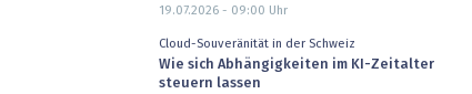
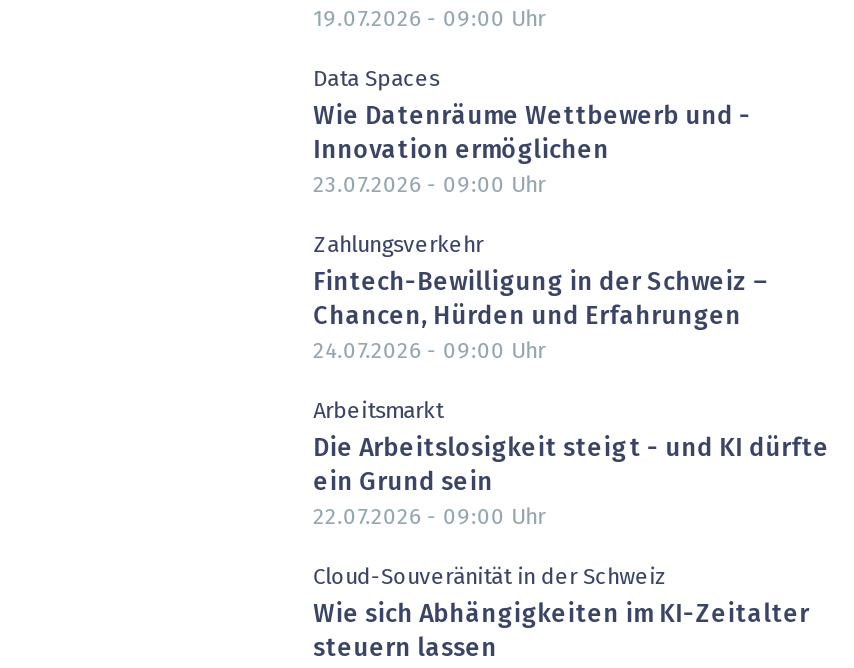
+ Data Spaces
+ Wie Datenräume Wettbewerb und
+ Innovation ermöglichen
+ 23.07.2026 - 09:00 Uhr
+ Zahlungsverkehr
+ Fintech-Bewilligung in der Schweiz –
+ Chancen, Hürden und Erfahrungen
+ 24.07.2026 - 09:00 Uhr
+ Arbeitsmarkt
+ Die Arbeitslosigkeit steigt - und KI dürfte
+ ein Grund sein
+ 22.07.2026 - 09:00 Uhr
